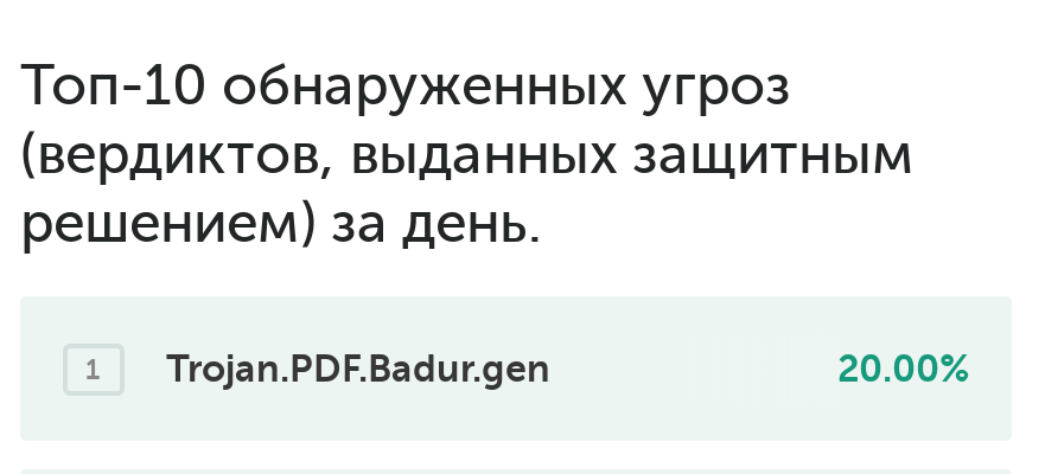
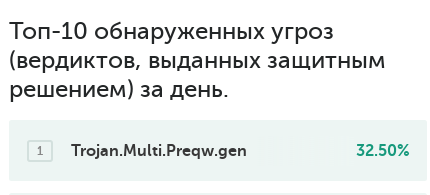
- Trojan.PDF.Badur.gen
- 20.00%
+ Trojan.Multi.Preqw.gen
+ 32.50%
